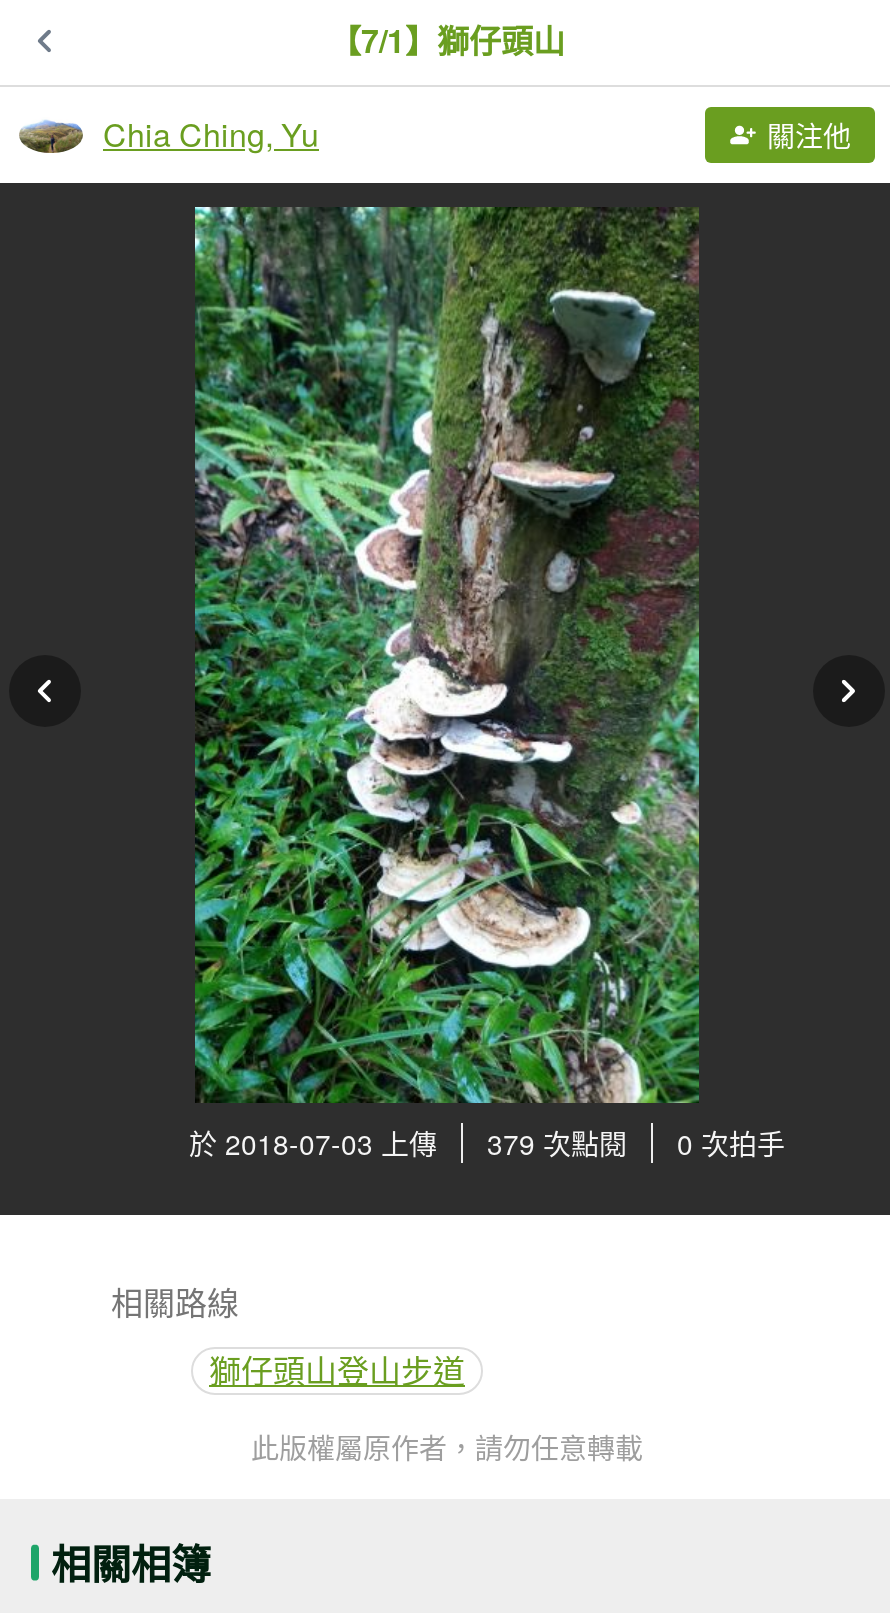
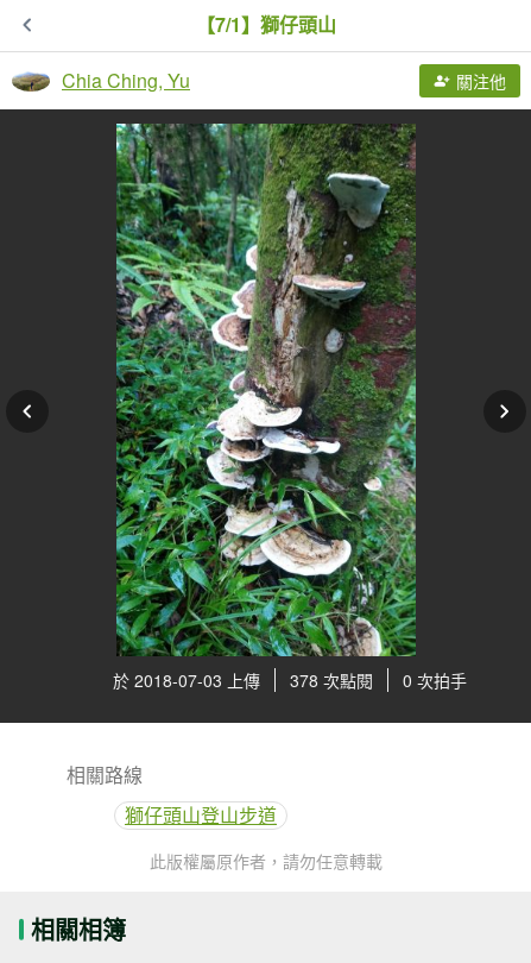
- 於 2018-07-03 上傳 379 次點閱 0 次拍手
+ 於 2018-07-03 上傳 378 次點閱 0 次拍手
